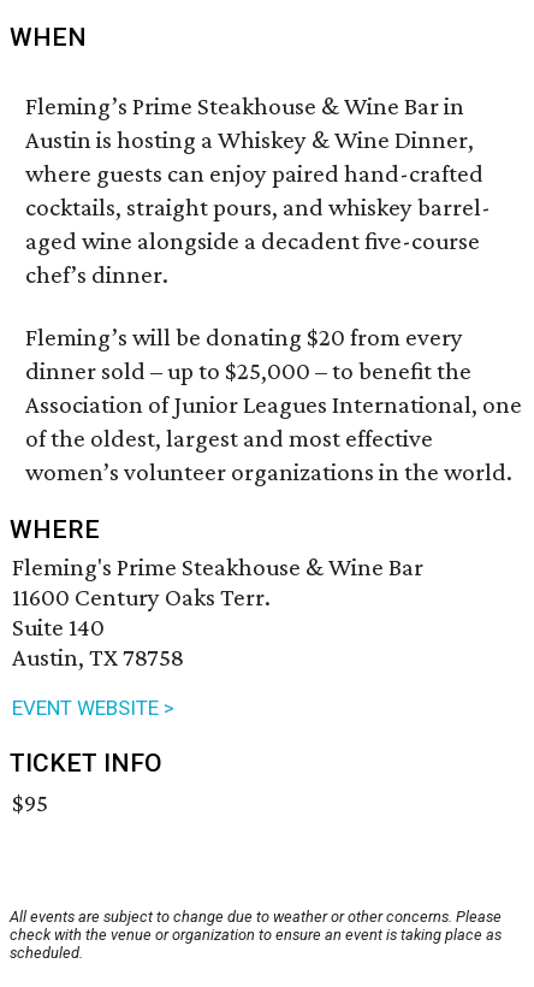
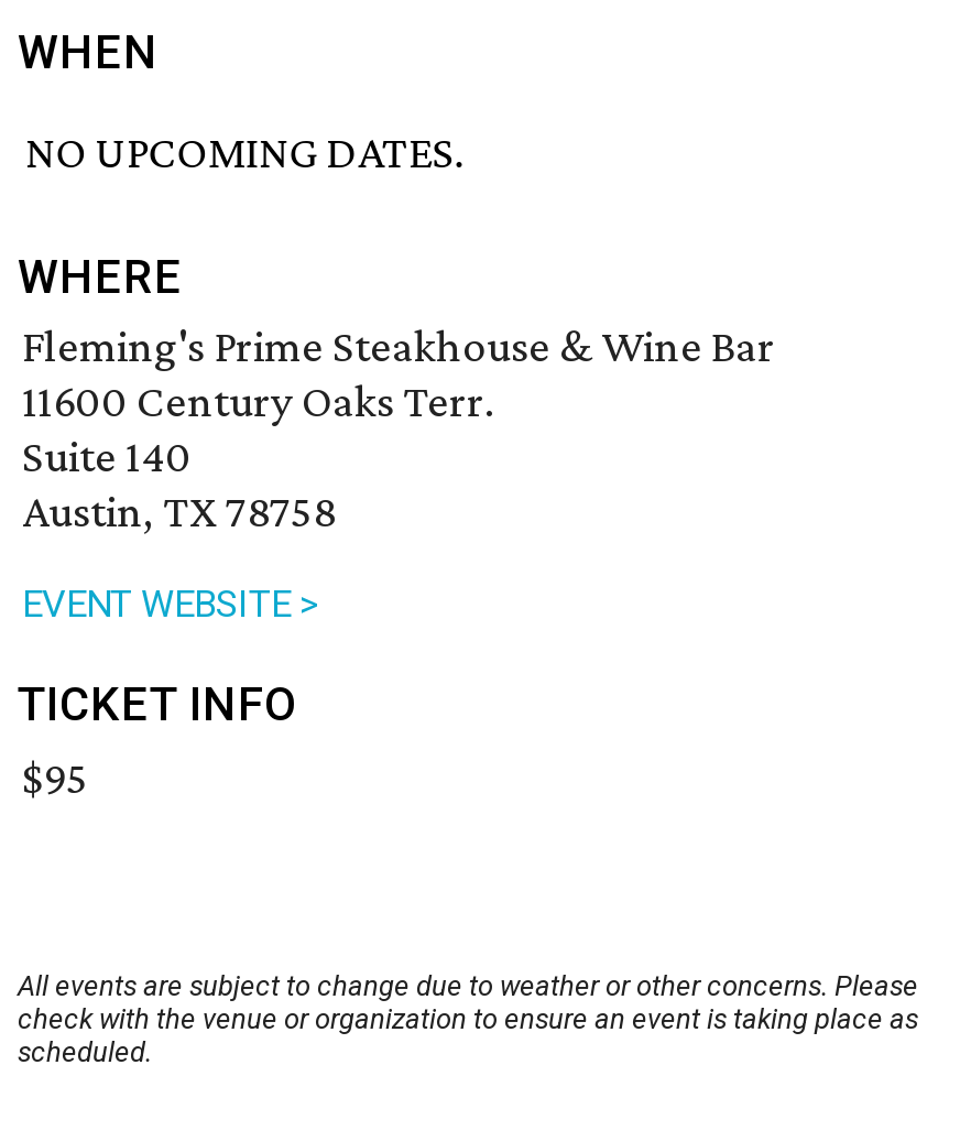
- Fleming’s Prime Steakhouse & Wine Bar in
- Austin is hosting a Whiskey & Wine Dinner,
- where guests can enjoy paired hand-crafted
- cocktails, straight pours, and whiskey barrel-
- aged wine alongside a decadent five-course
- chef’s dinner.
- Fleming’s will be donating $20 from every
- dinner sold – up to $25,000 – to benefit the
- Association of Junior Leagues International, one
- of the oldest, largest and most effective
- women’s volunteer organizations in the world.
+ NO UPCOMING DATES.
